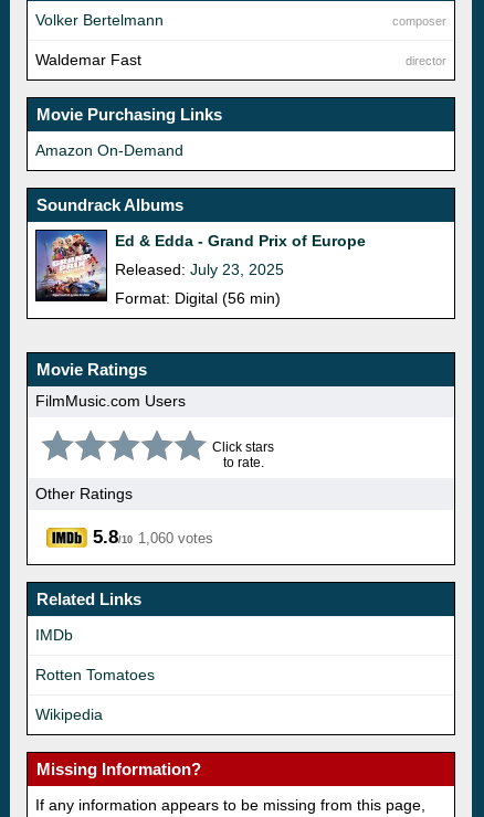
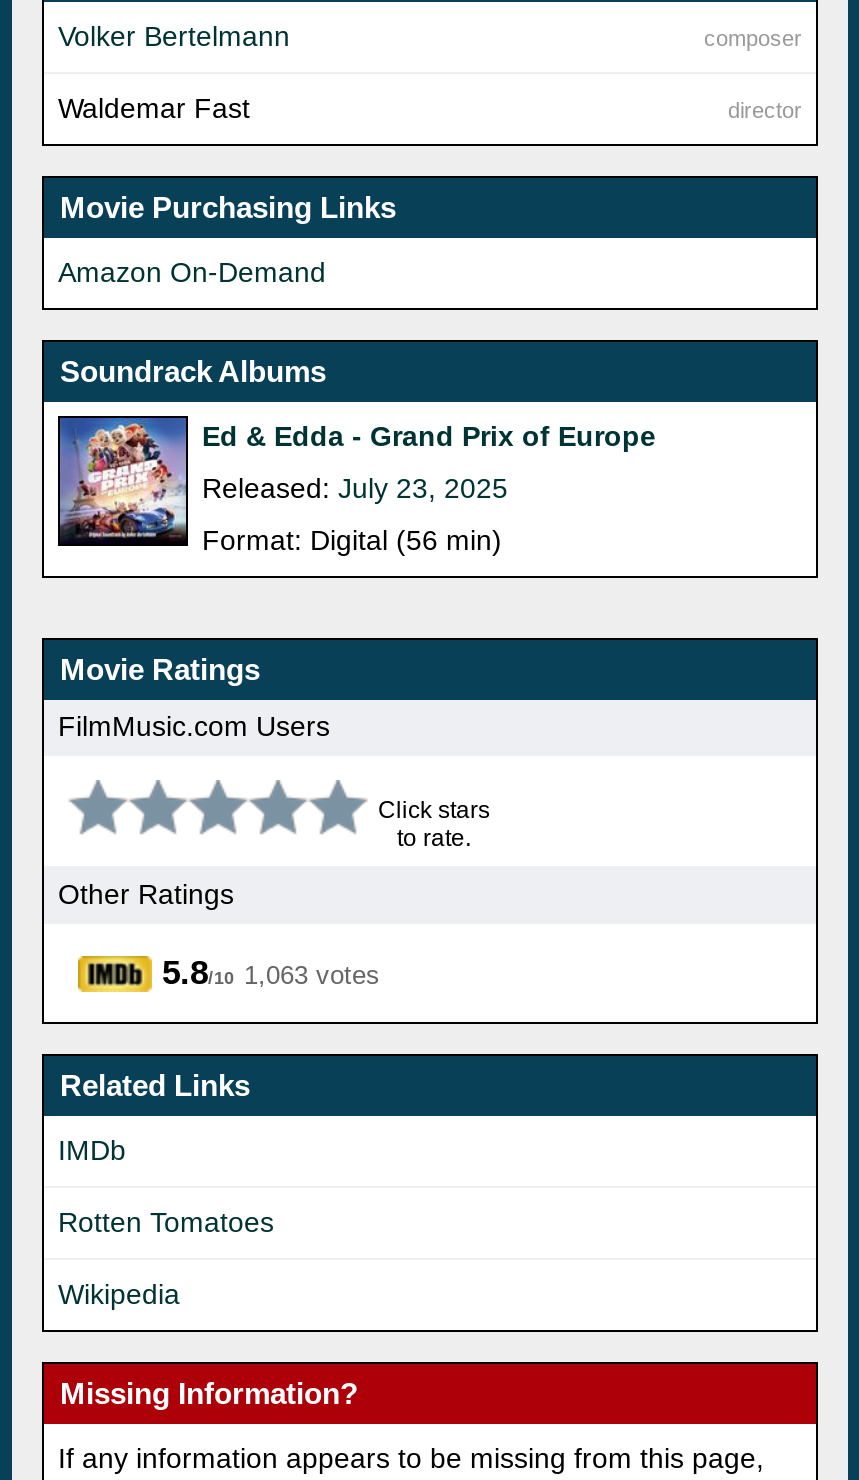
- 5.8/10 1,060 votes
+ 5.8/10 1,063 votes
